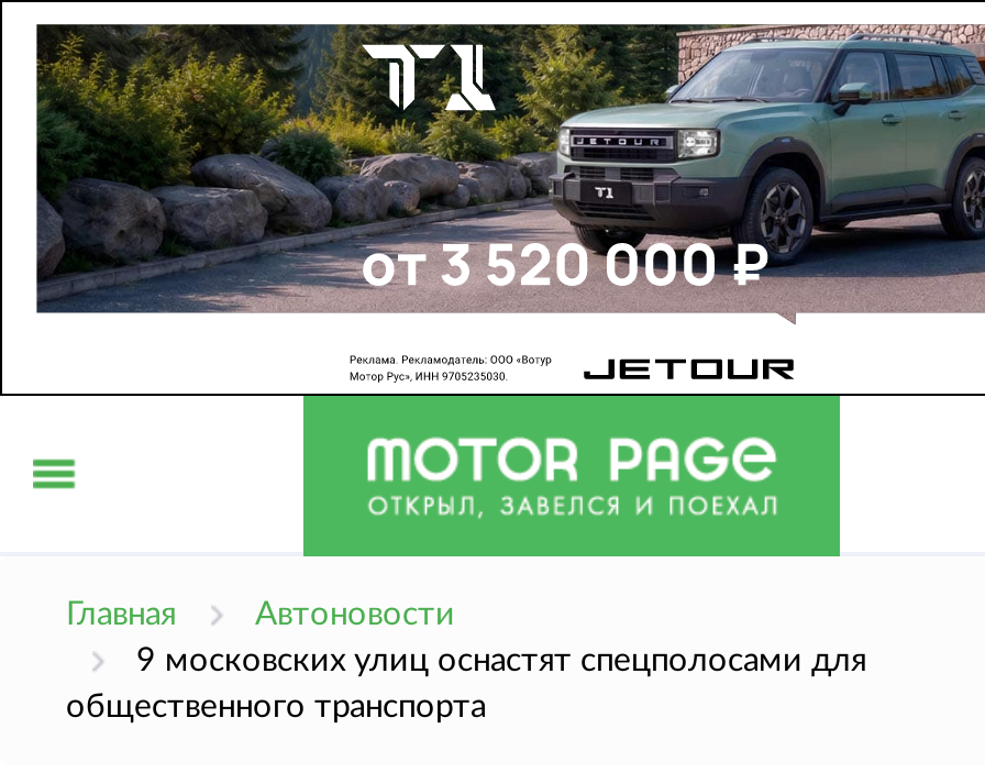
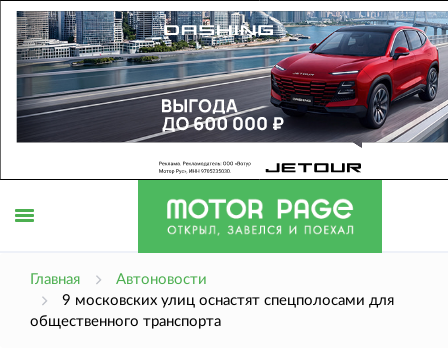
- [image]
+ [image]
